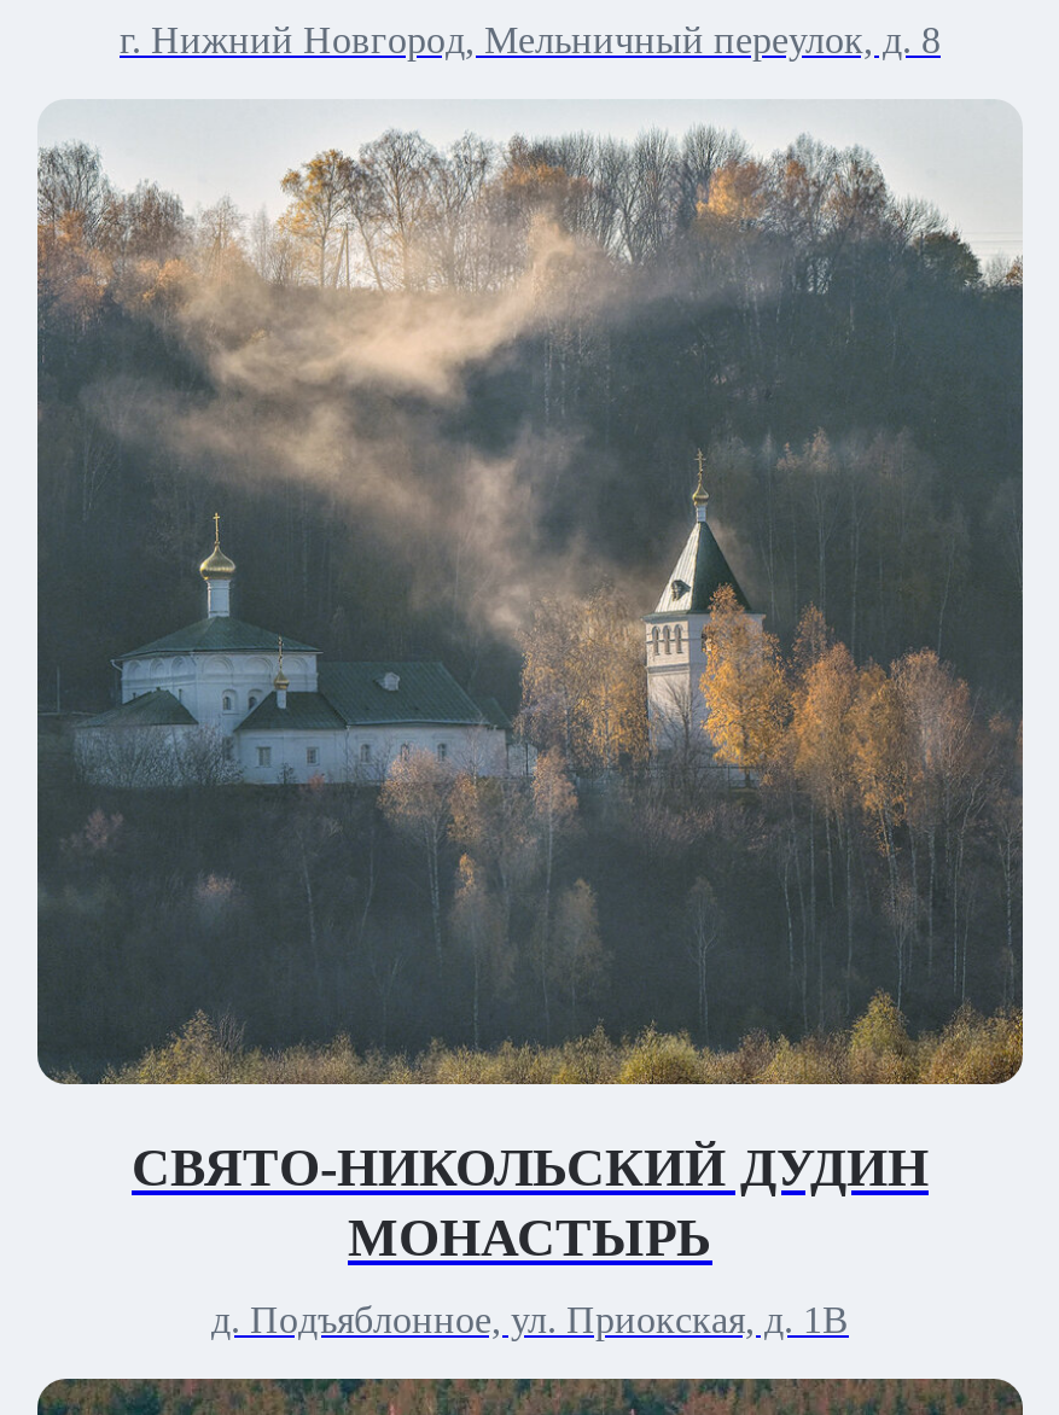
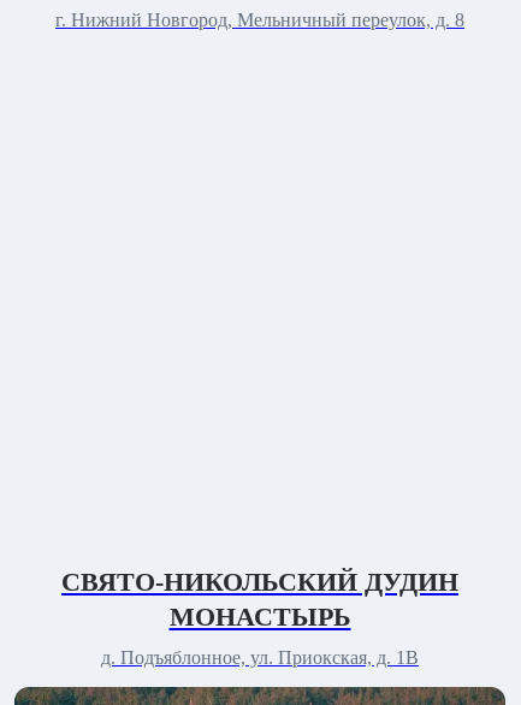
- [image]
